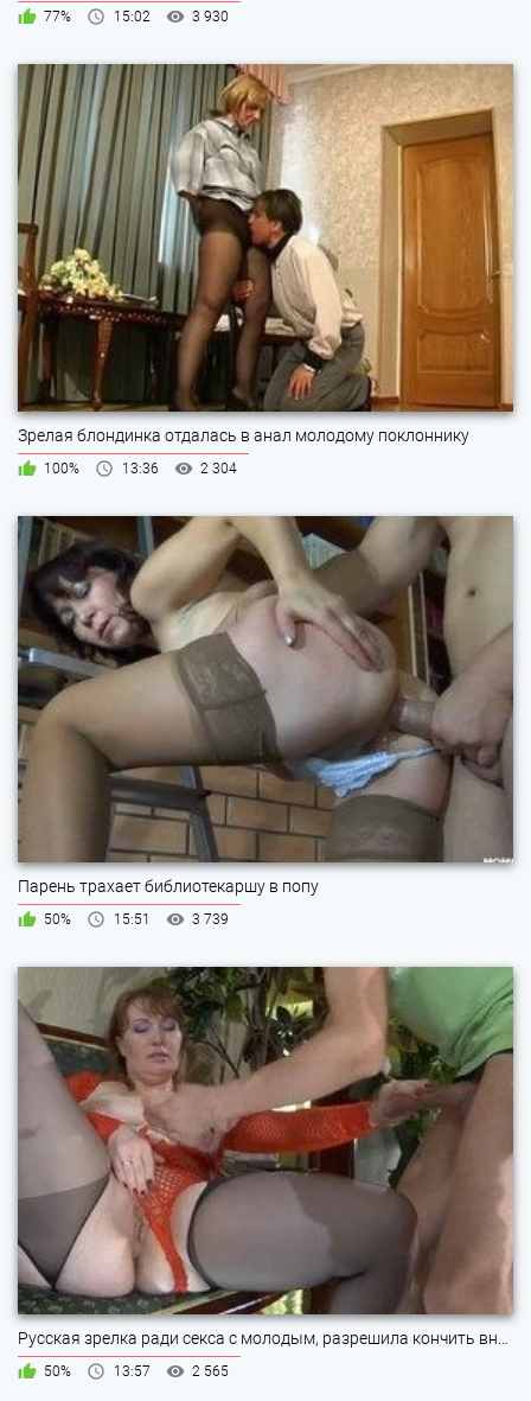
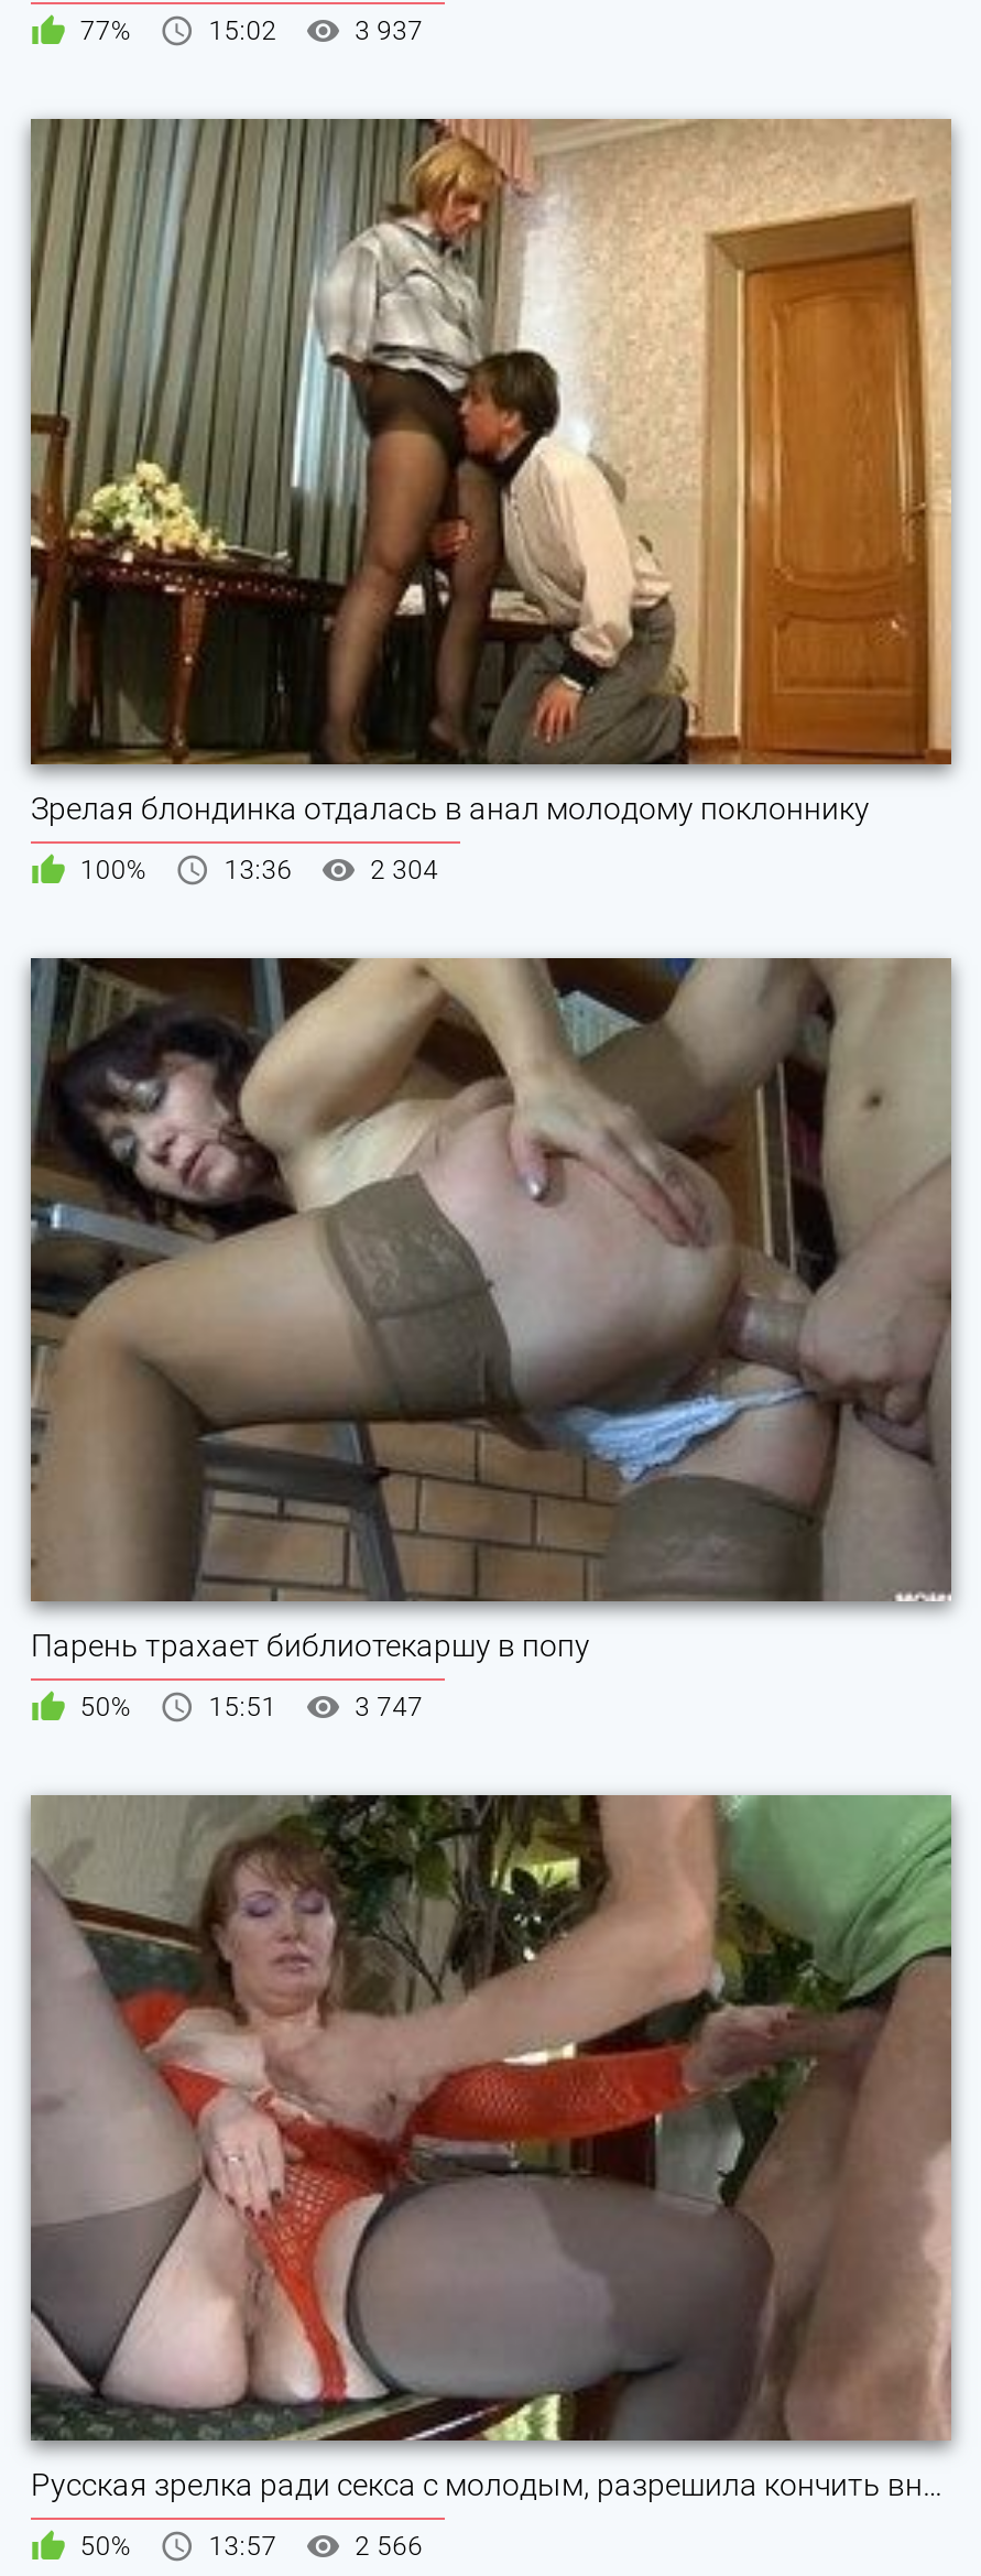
- 3 930
+ 3 937

- 3 739
+ 3 747

- 2 565
+ 2 566
